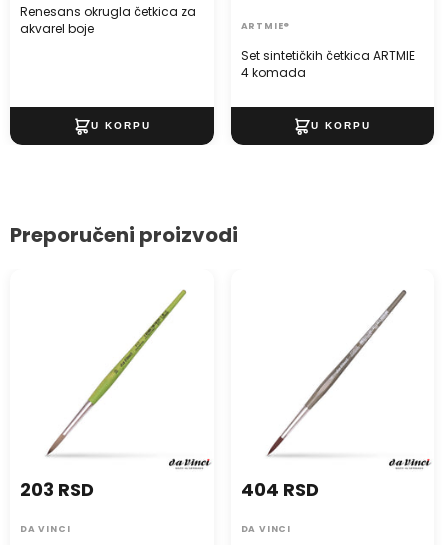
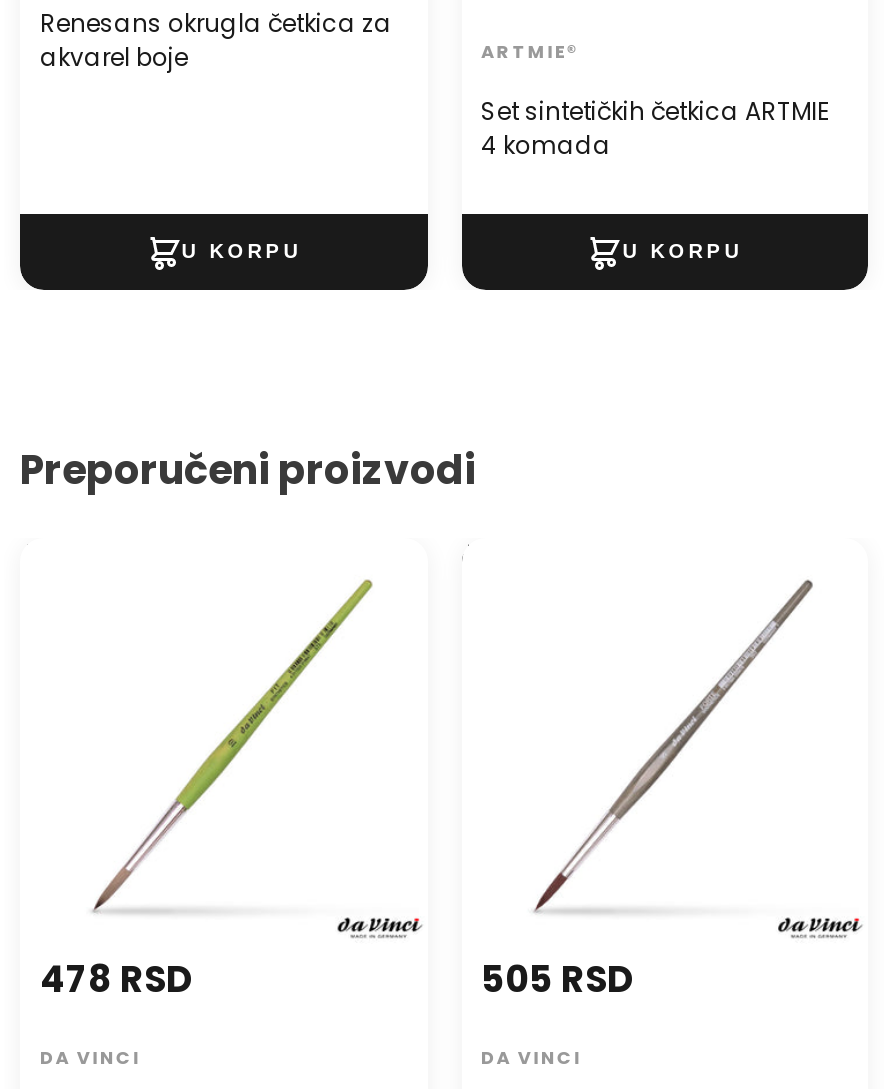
- 203 RSD
+ 478 RSD

- 404 RSD
+ 505 RSD
